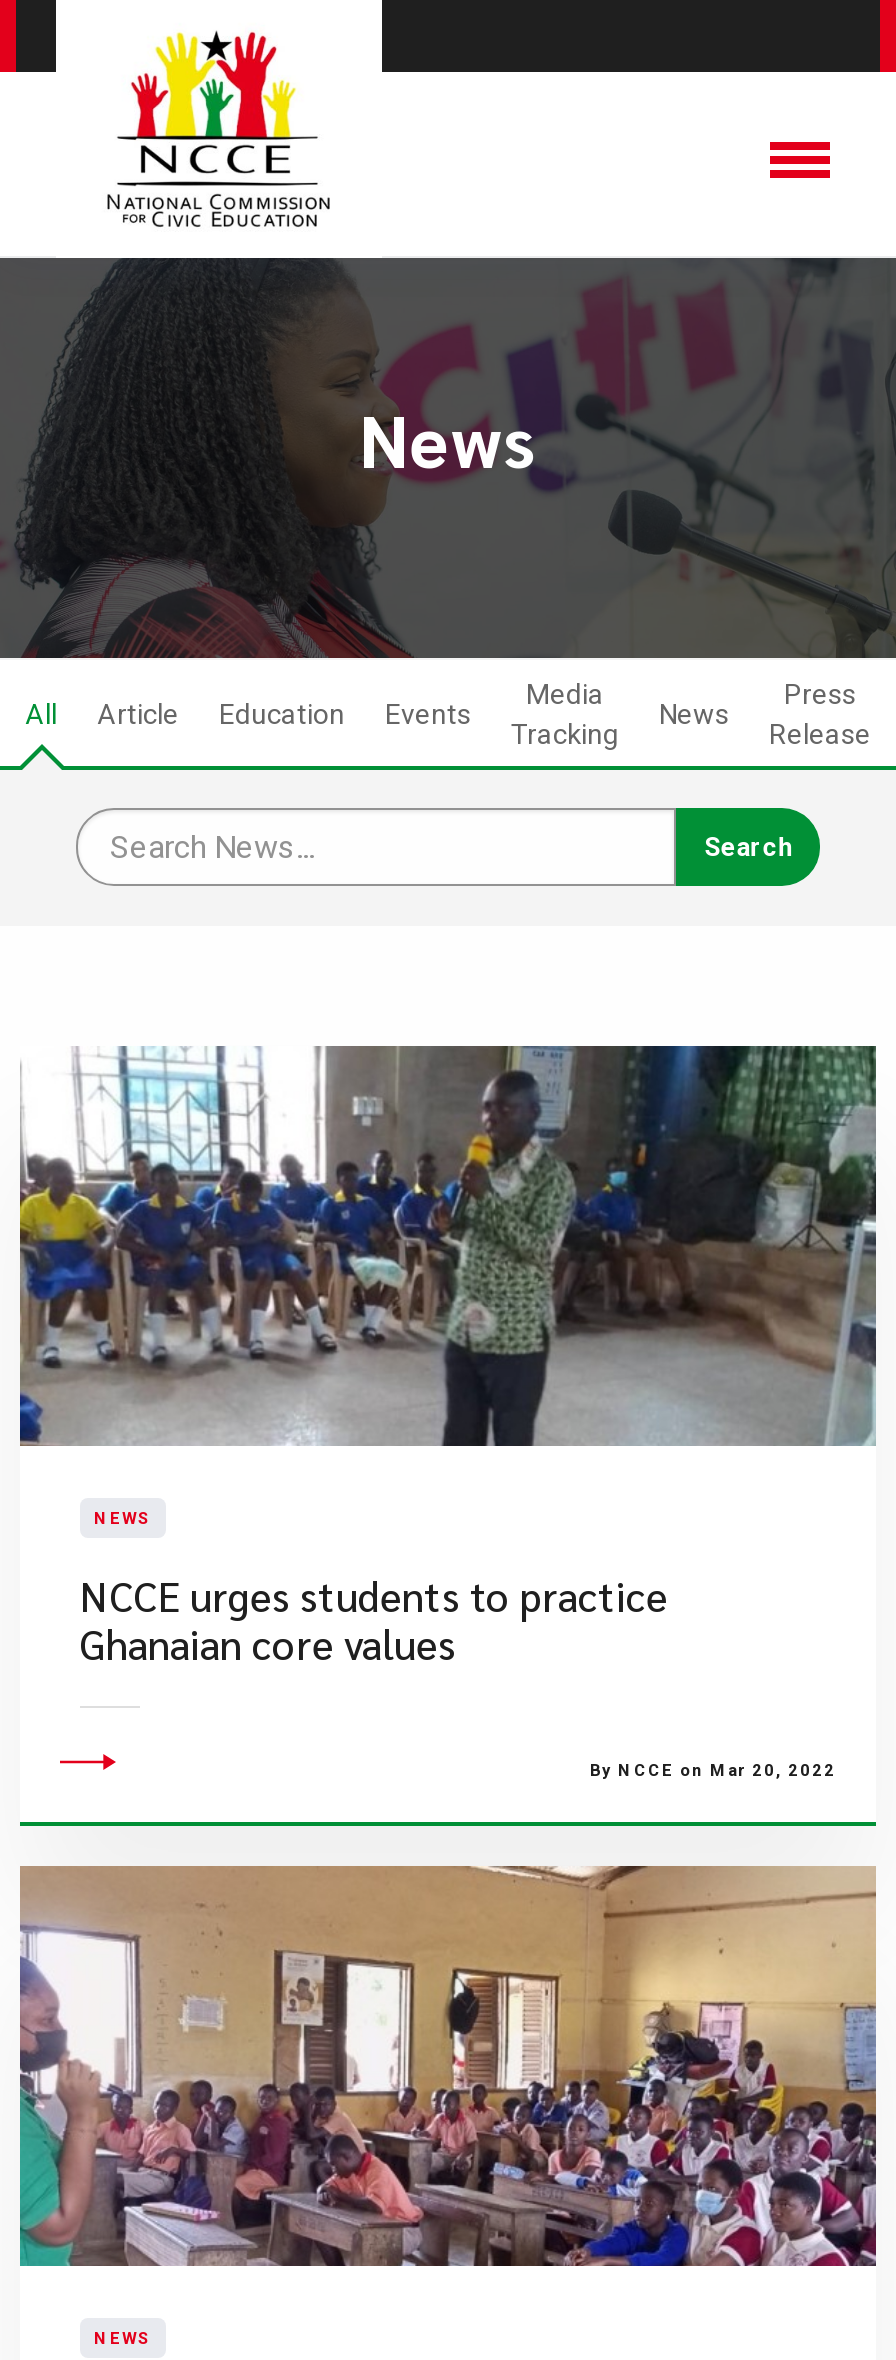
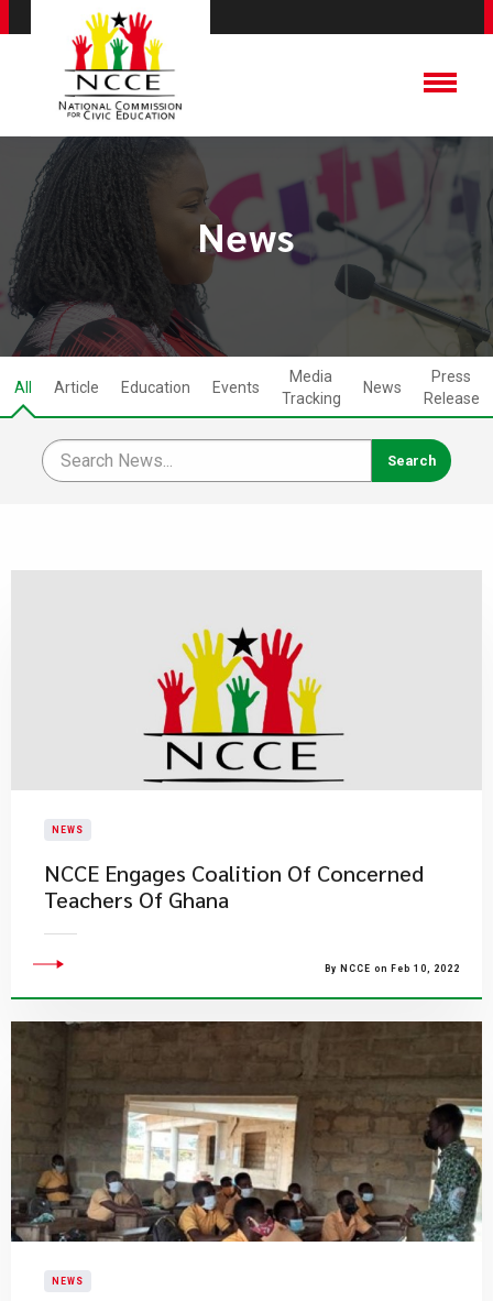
- [image]
+ [image]

- NCCE urges students to practice
- Ghanaian core values
+ NCCE Engages Coalition Of Concerned
+ Teachers Of Ghana

- By NCCE on Mar 20, 2022
+ By NCCE on Feb 10, 2022

- [image]
+ [image]
